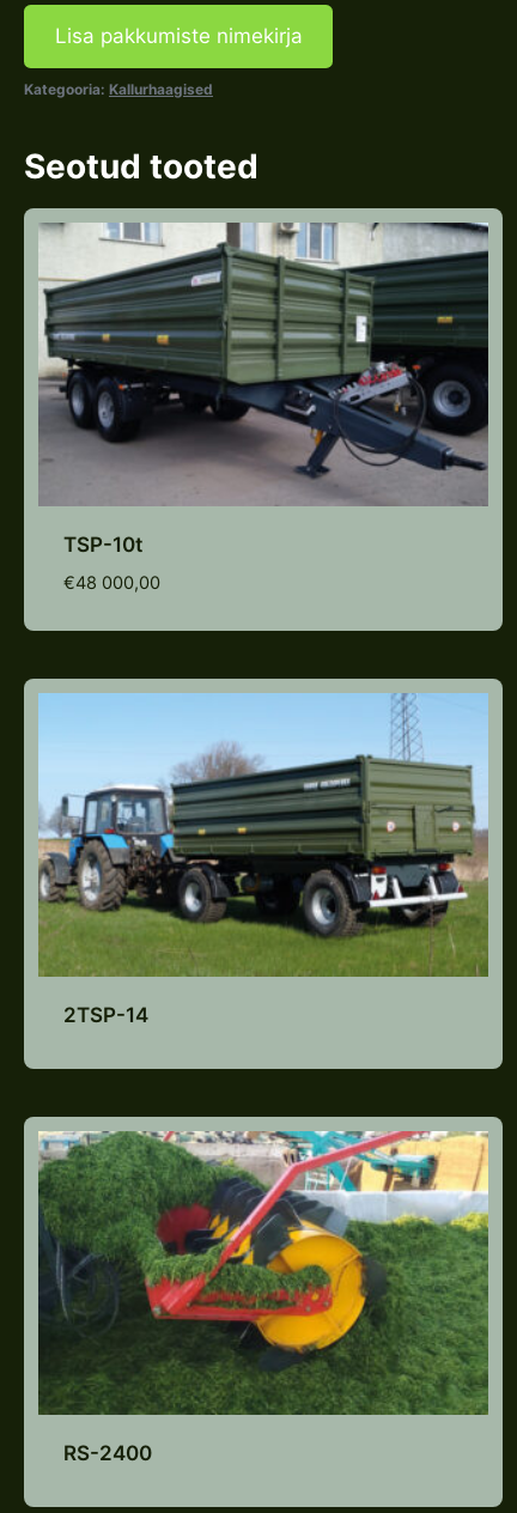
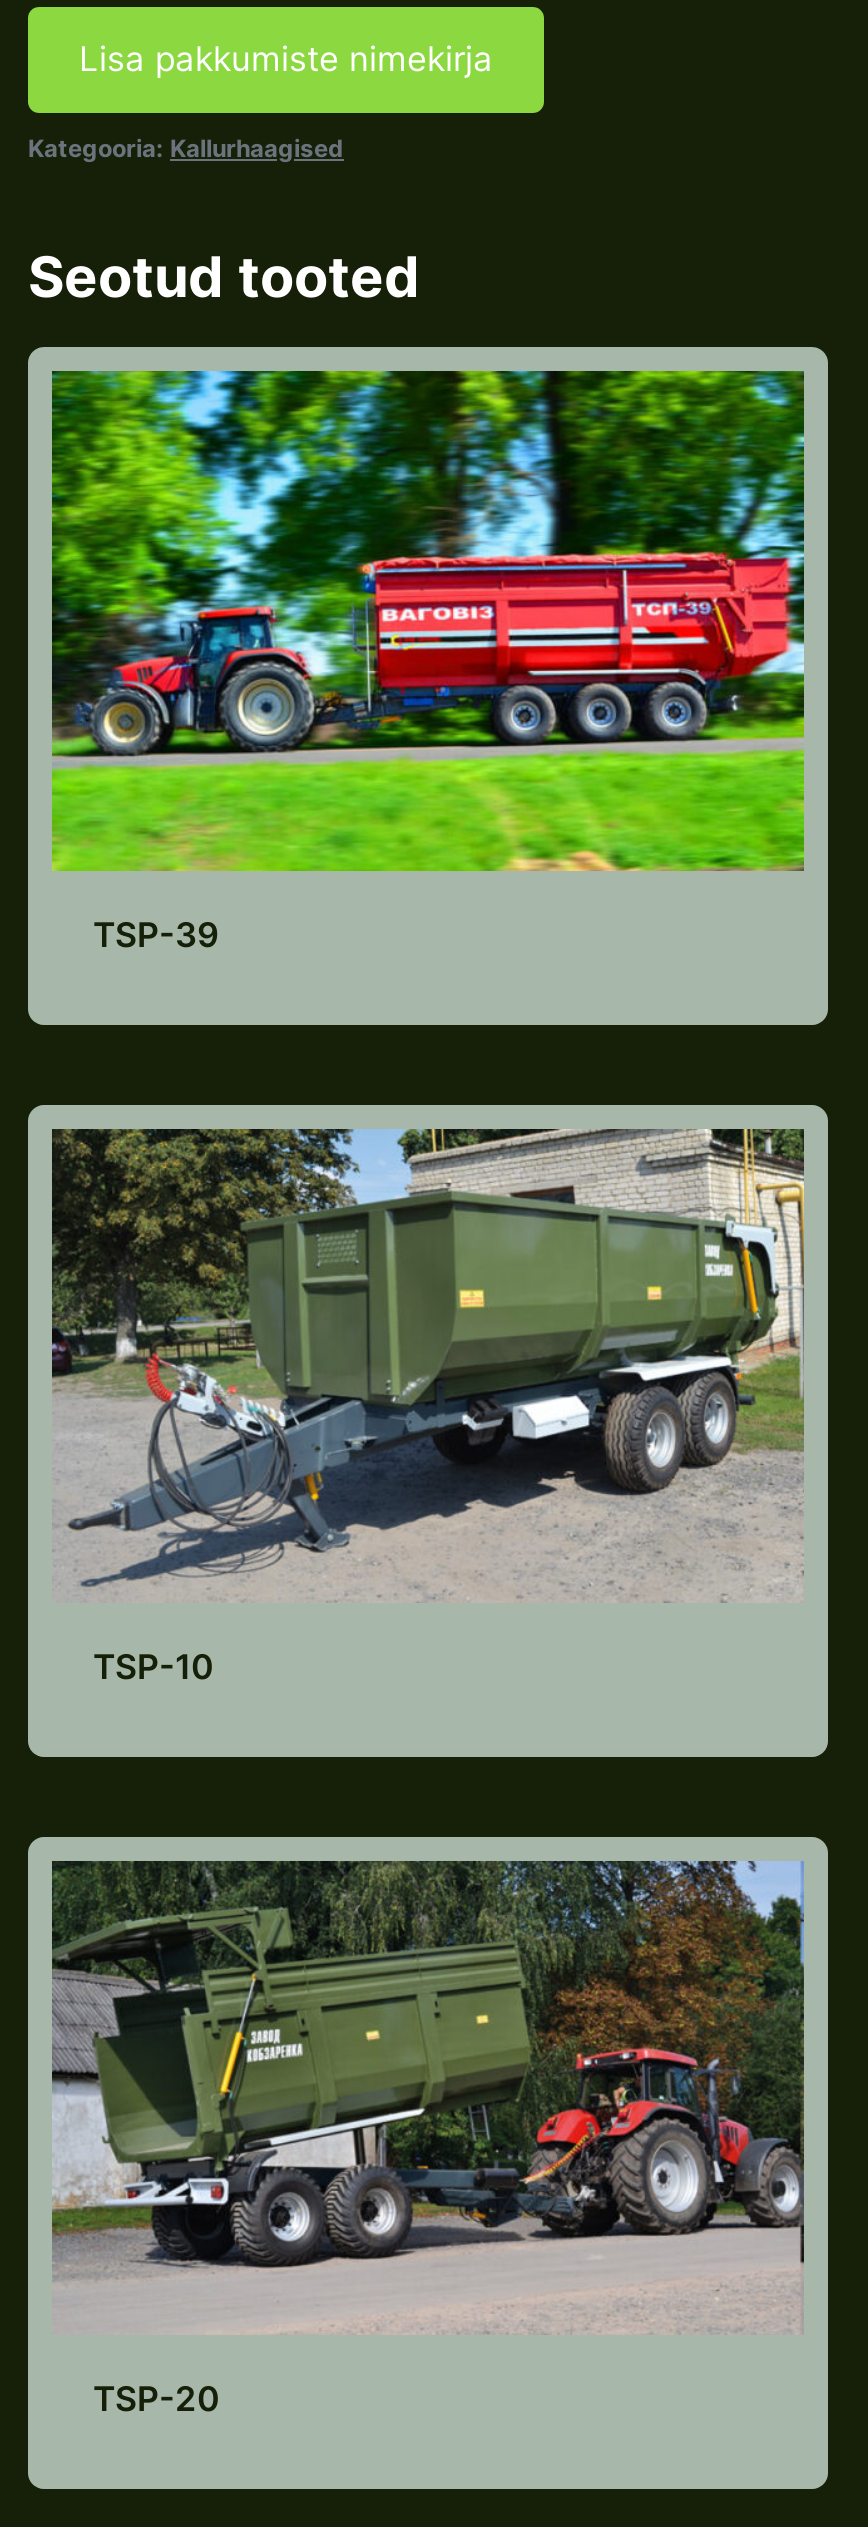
- [image]
- TSP-10t
- €48 000,00
+ [image]
+ TSP-39

- [image]
- 2TSP-14
+ [image]
+ TSP-10

- [image]
- RS-2400
+ [image]
+ TSP-20
